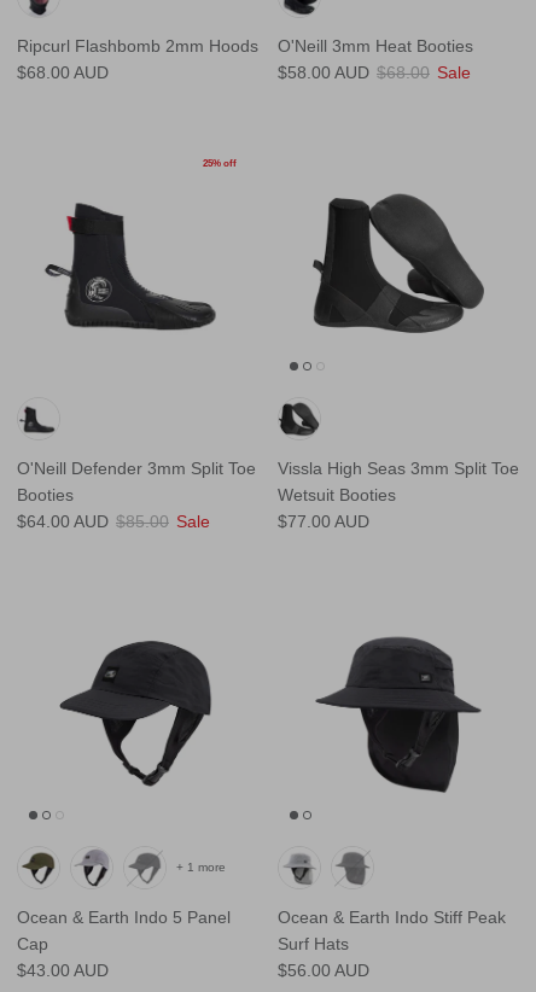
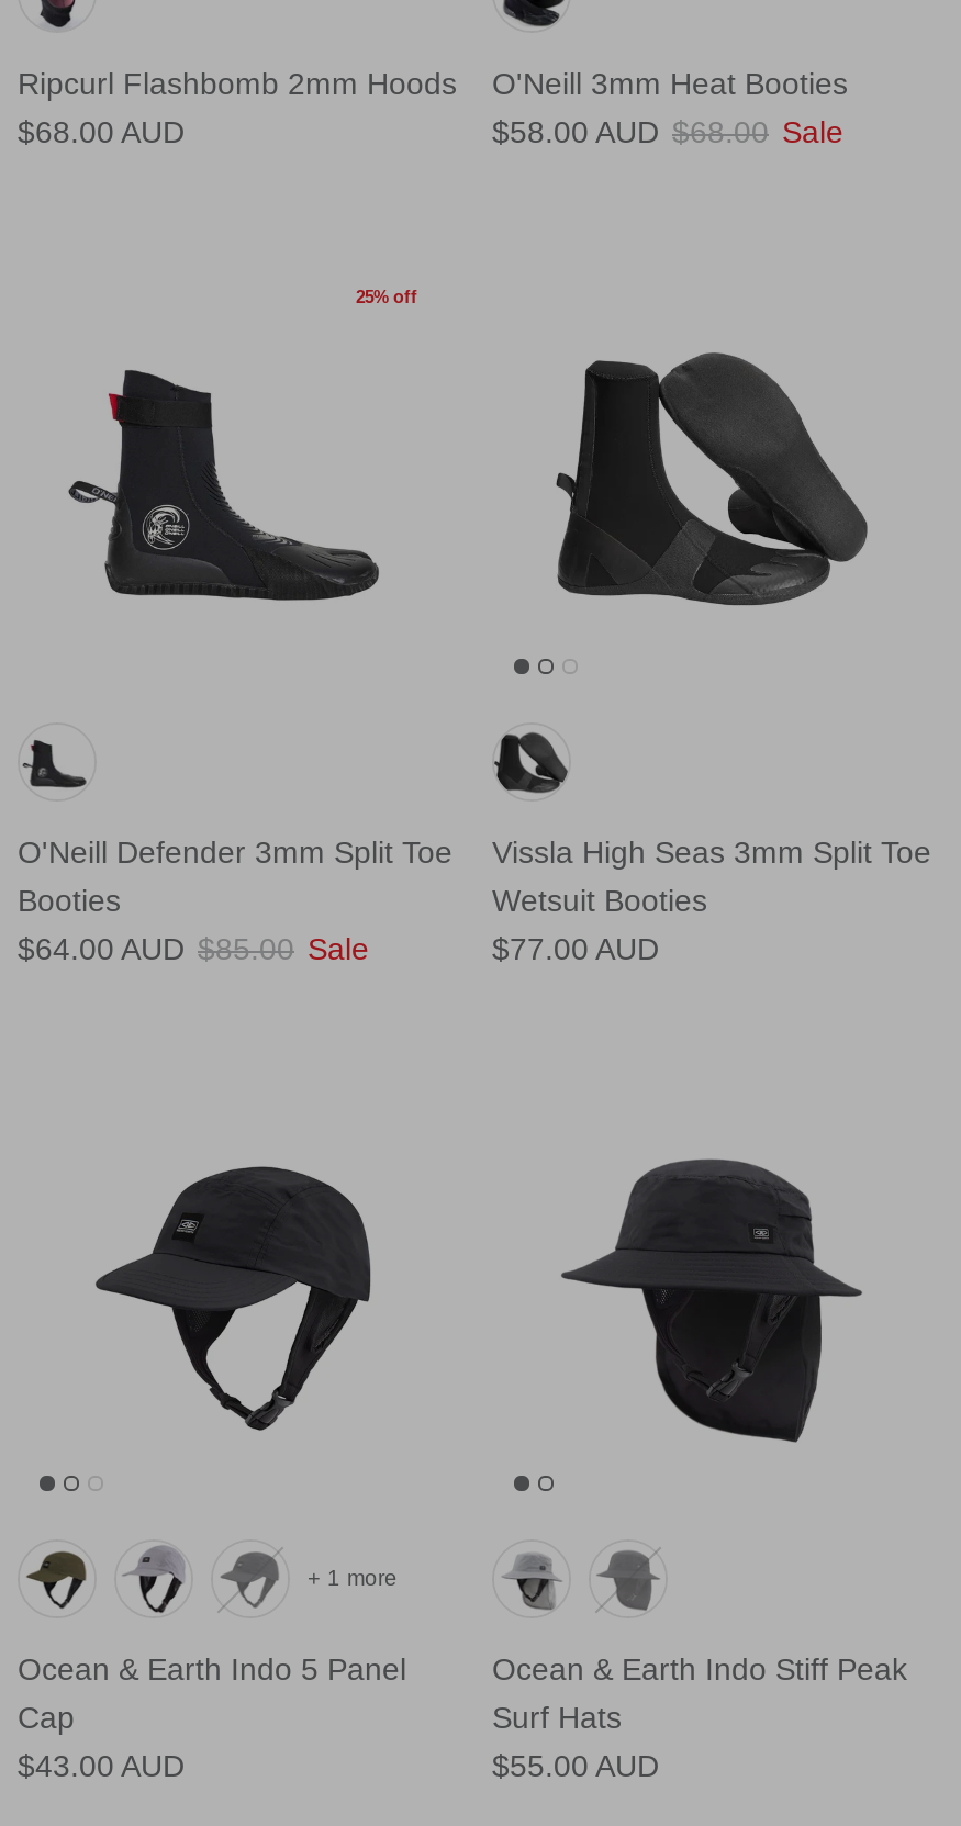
- $56.00 AUD
+ $55.00 AUD
